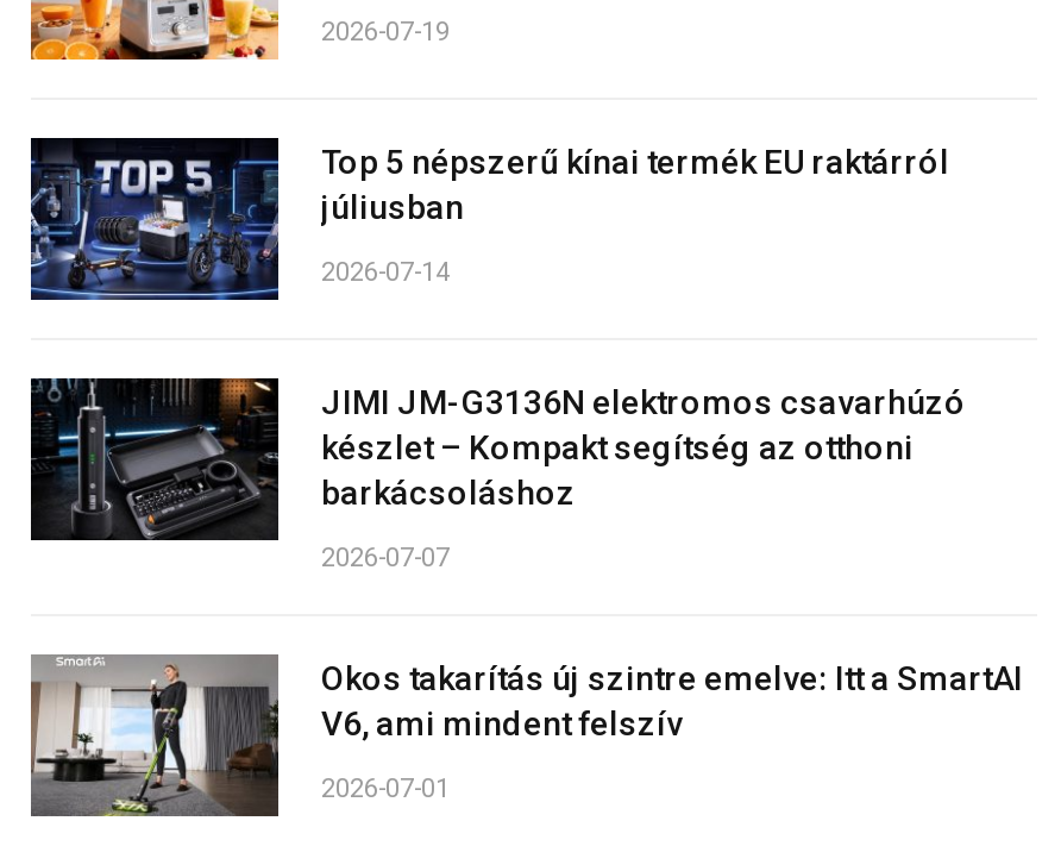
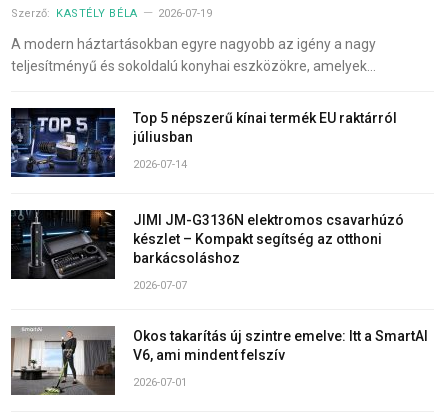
+ Szerző: KASTÉLY BÉLA

+ A modern háztartásokban egyre nagyobb az igény a nagy
+ teljesítményű és sokoldalú konyhai eszközökre, amelyek…
